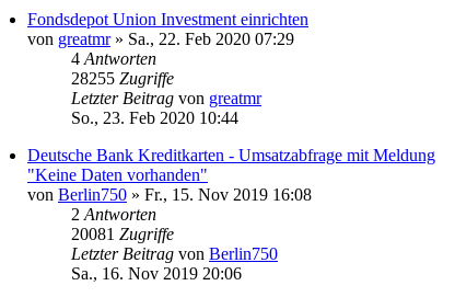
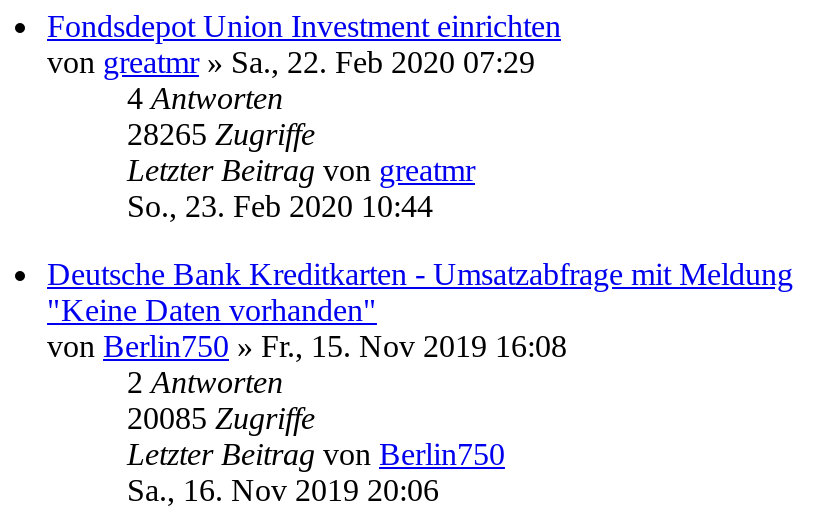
- 28255 Zugriffe
+ 28265 Zugriffe

- 20081 Zugriffe
+ 20085 Zugriffe
